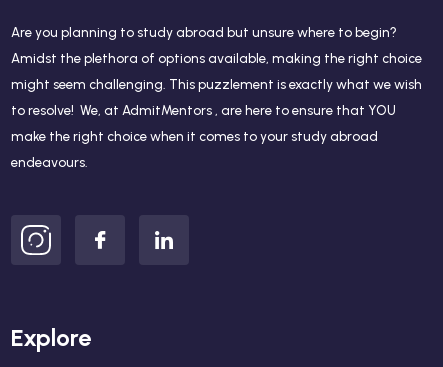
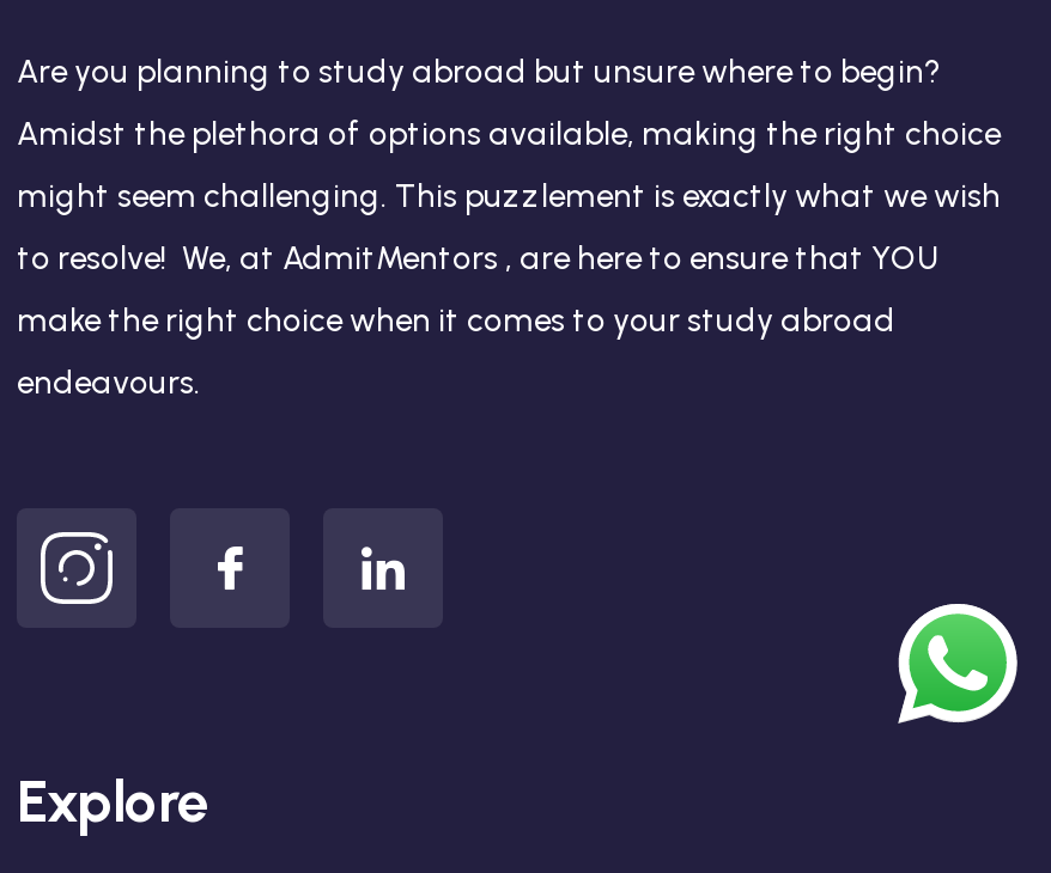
+ [image]
